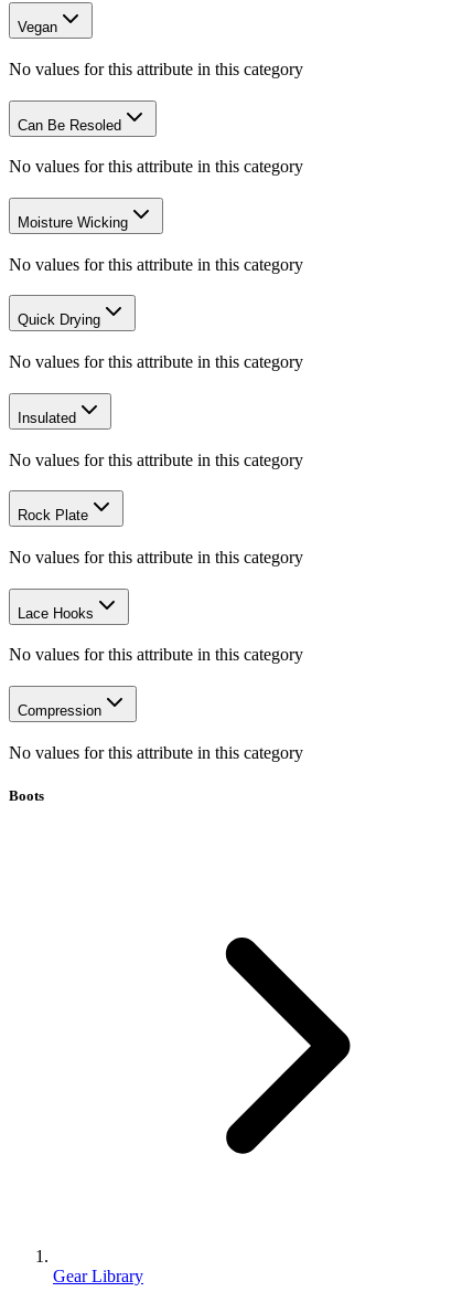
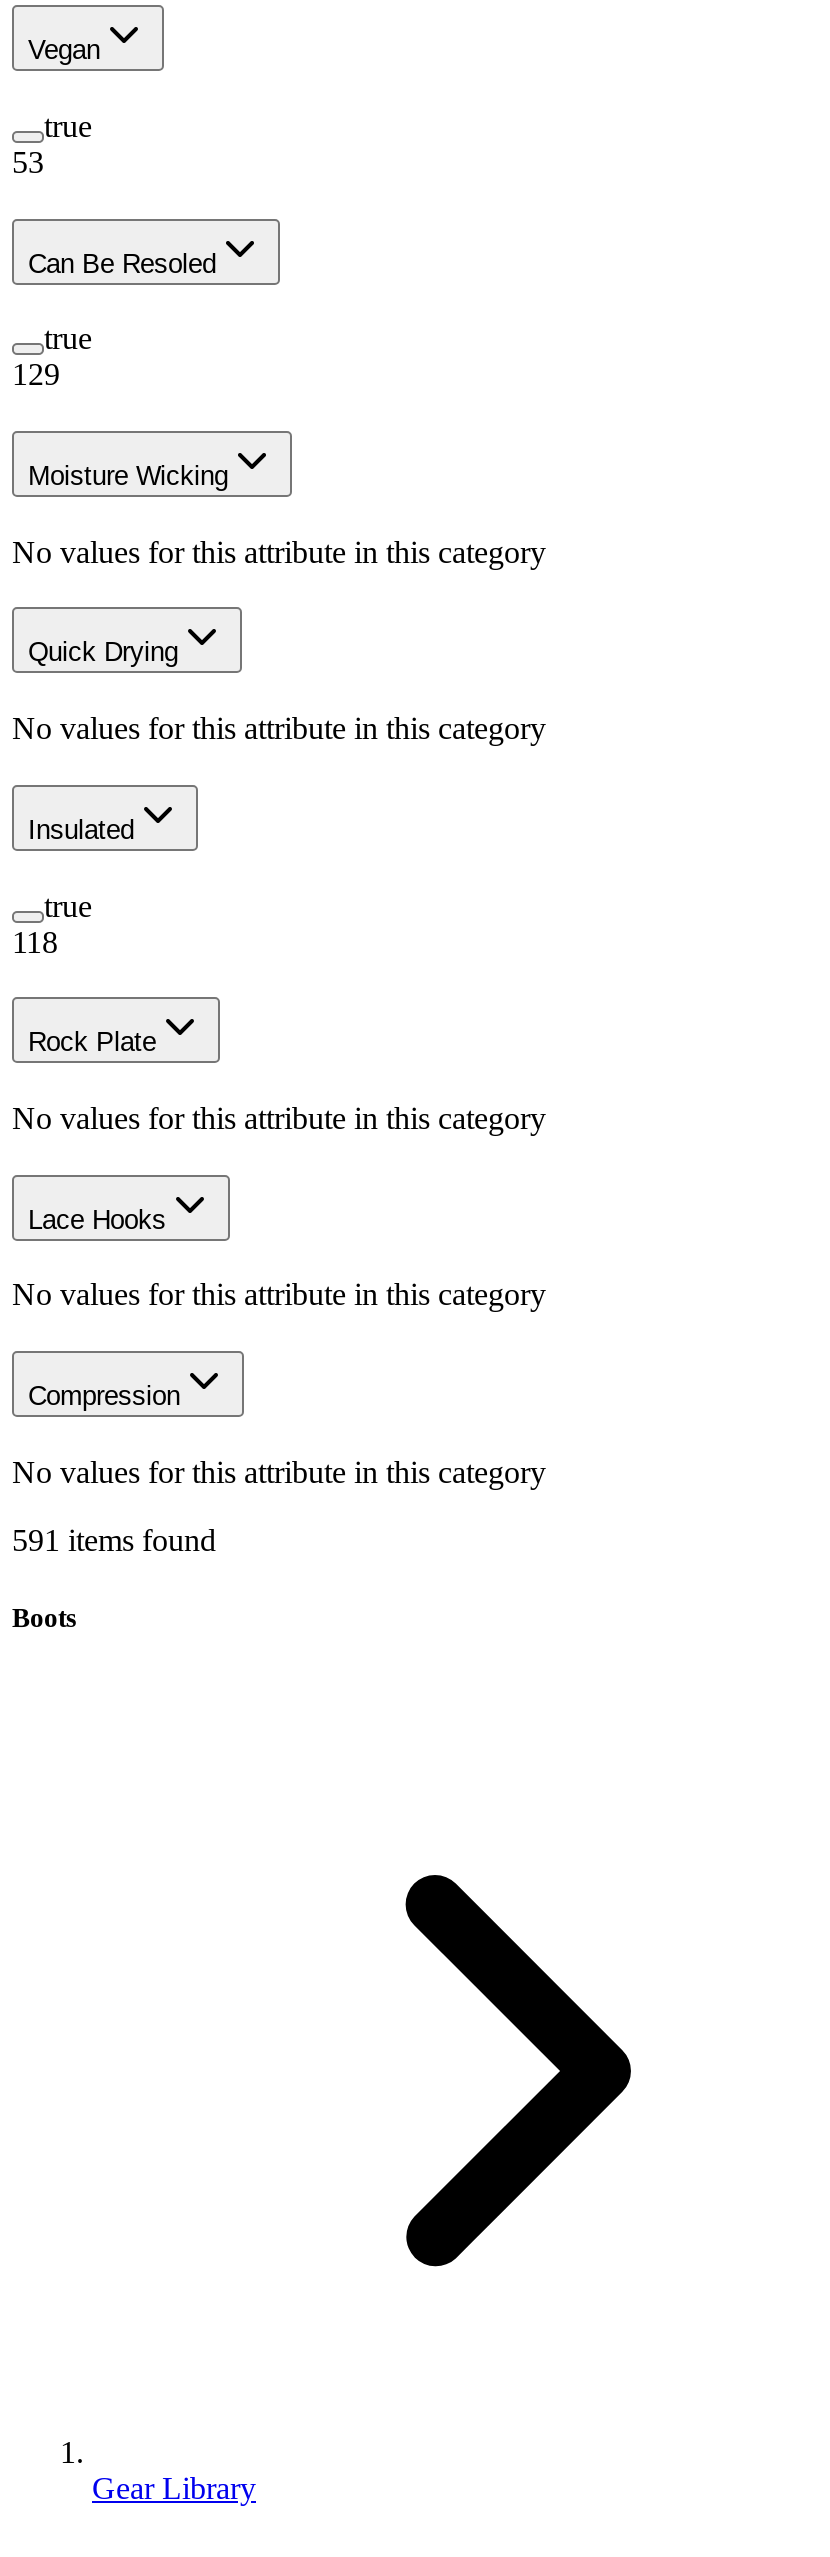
- No values for this attribute in this category
+ true
+ 53

- No values for this attribute in this category
+ true
+ 129

- No values for this attribute in this category
+ true
+ 118

+ 591 items found
